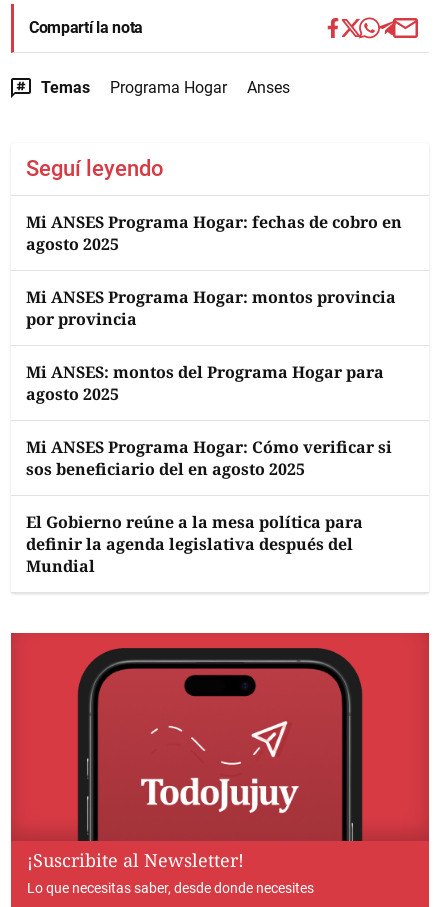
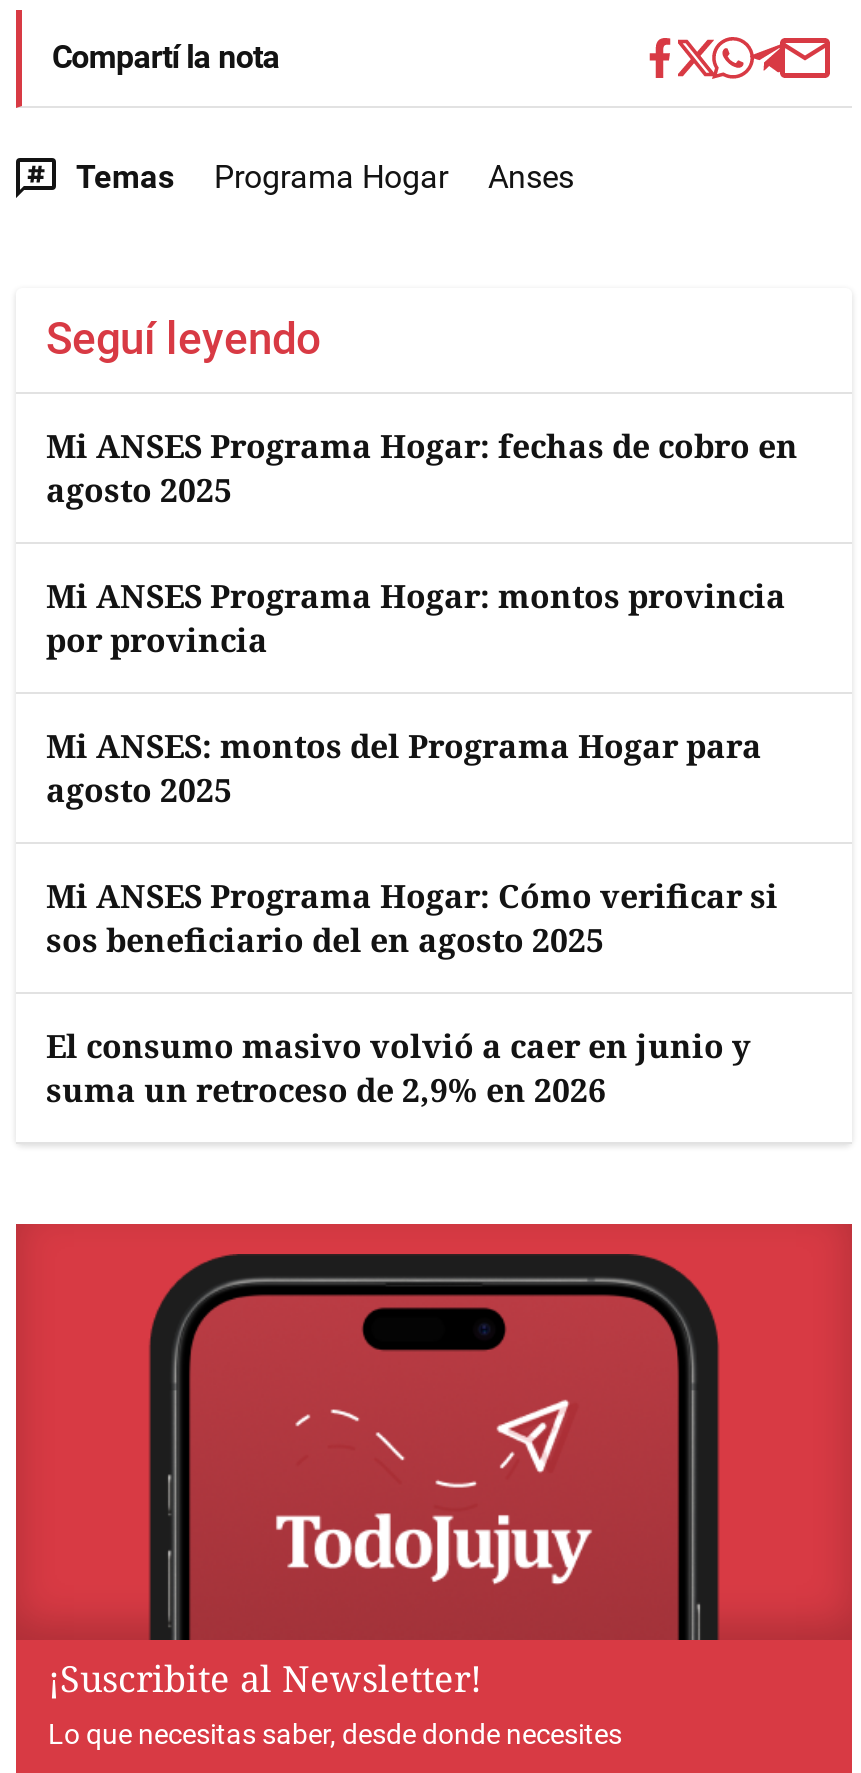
- El Gobierno reúne a la mesa política para
- definir la agenda legislativa después del
- Mundial
+ El consumo masivo volvió a caer en junio y
+ suma un retroceso de 2,9% en 2026
